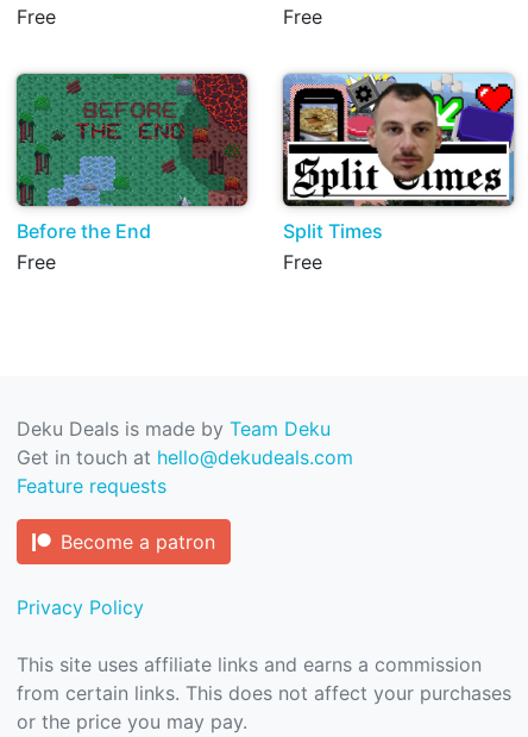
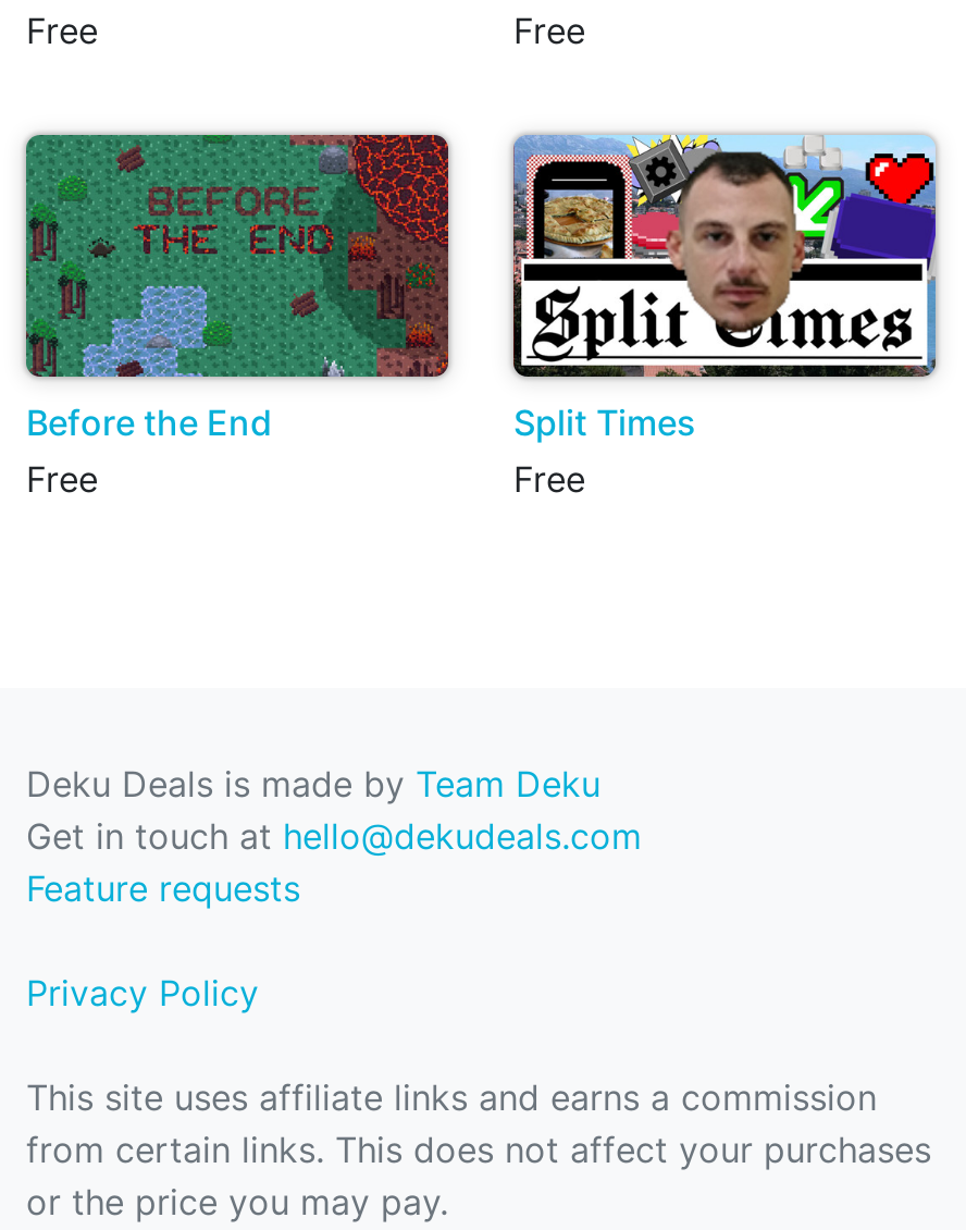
- Become a patron
